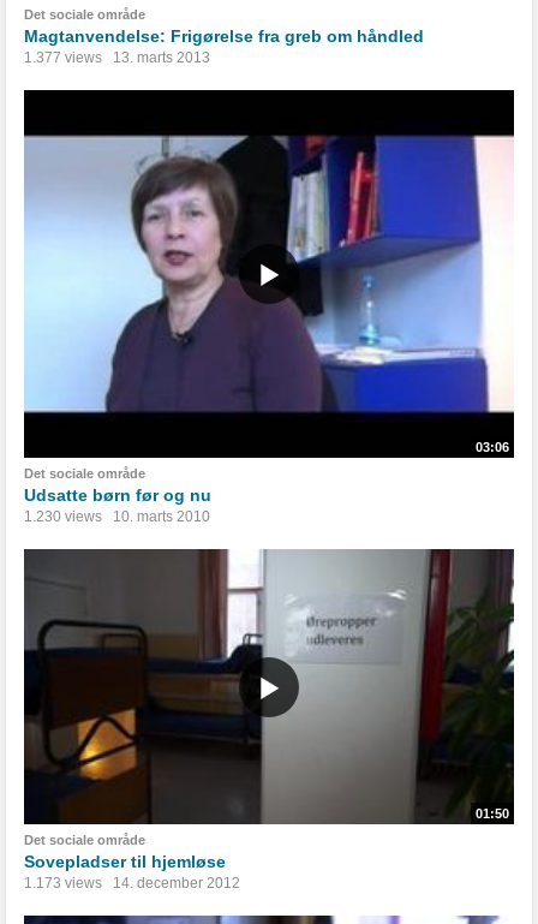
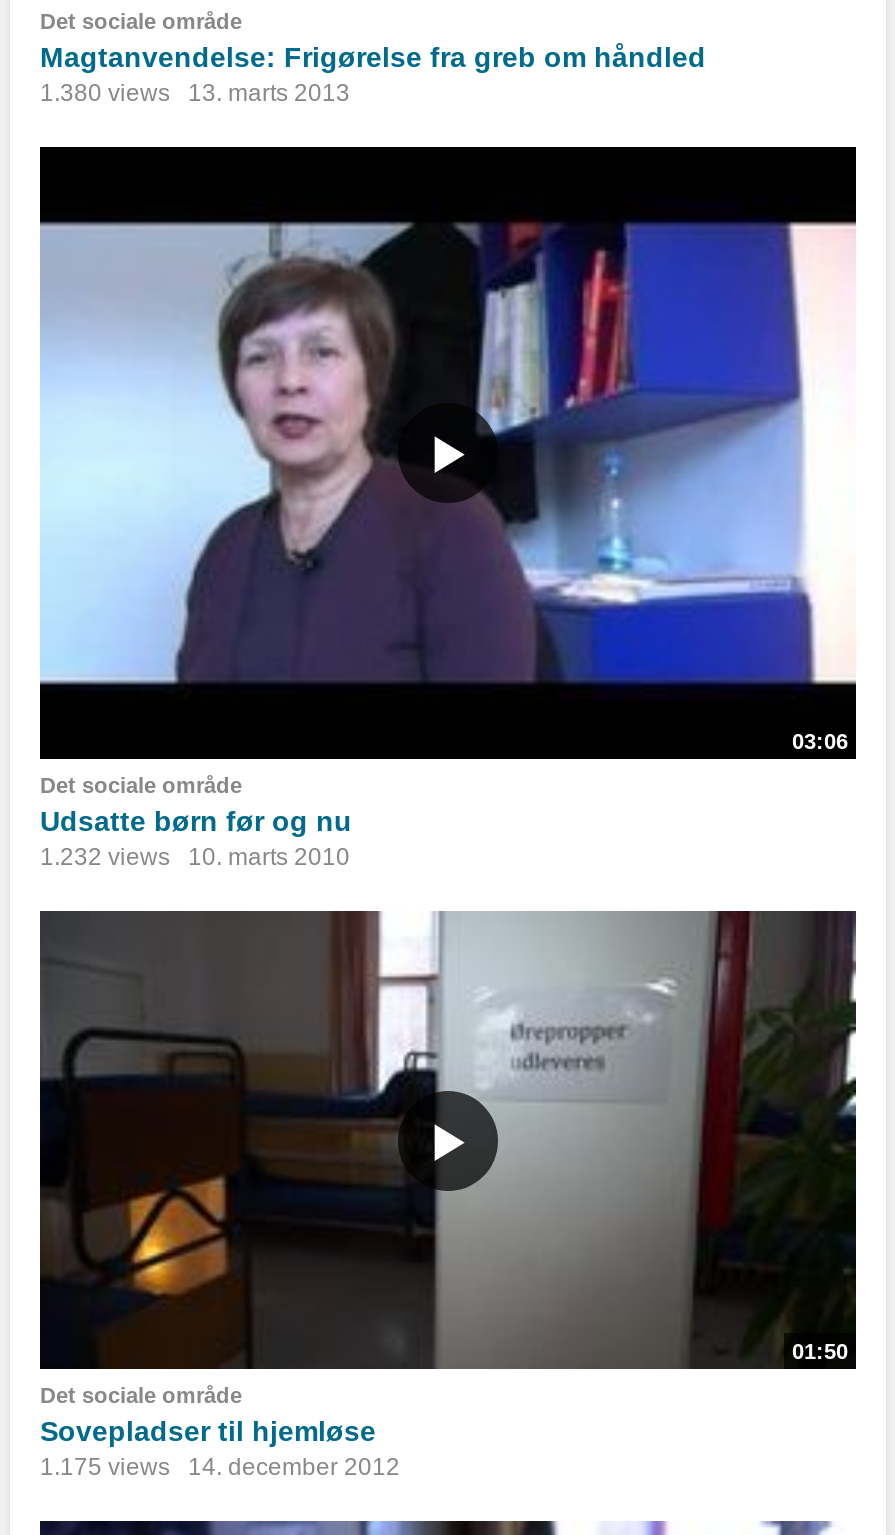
- 1.377 views 13. marts 2013
+ 1.380 views 13. marts 2013

- 1.230 views 10. marts 2010
+ 1.232 views 10. marts 2010

- 1.173 views 14. december 2012
+ 1.175 views 14. december 2012
